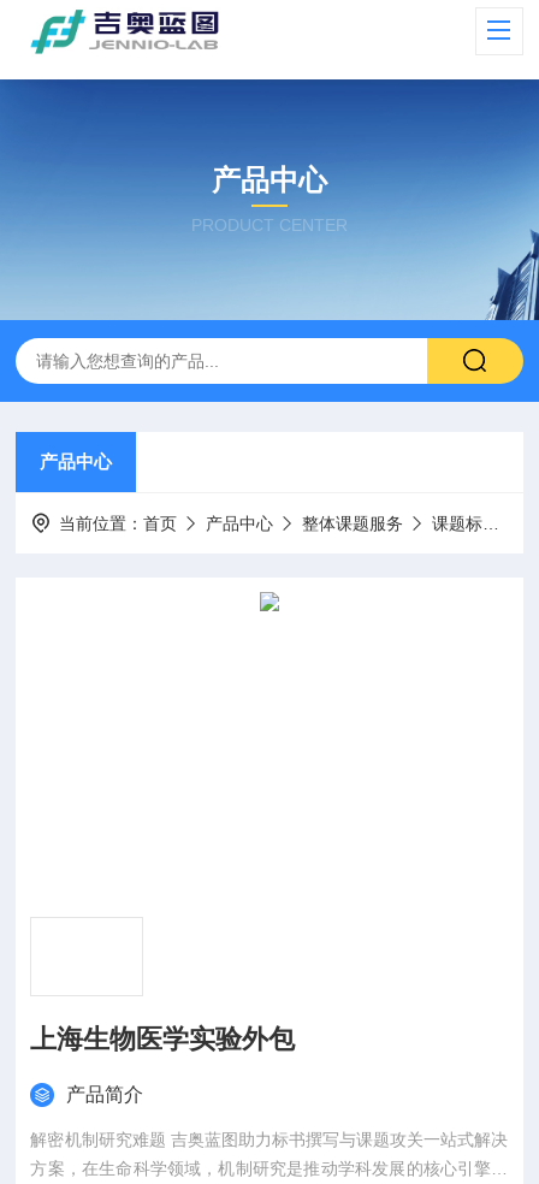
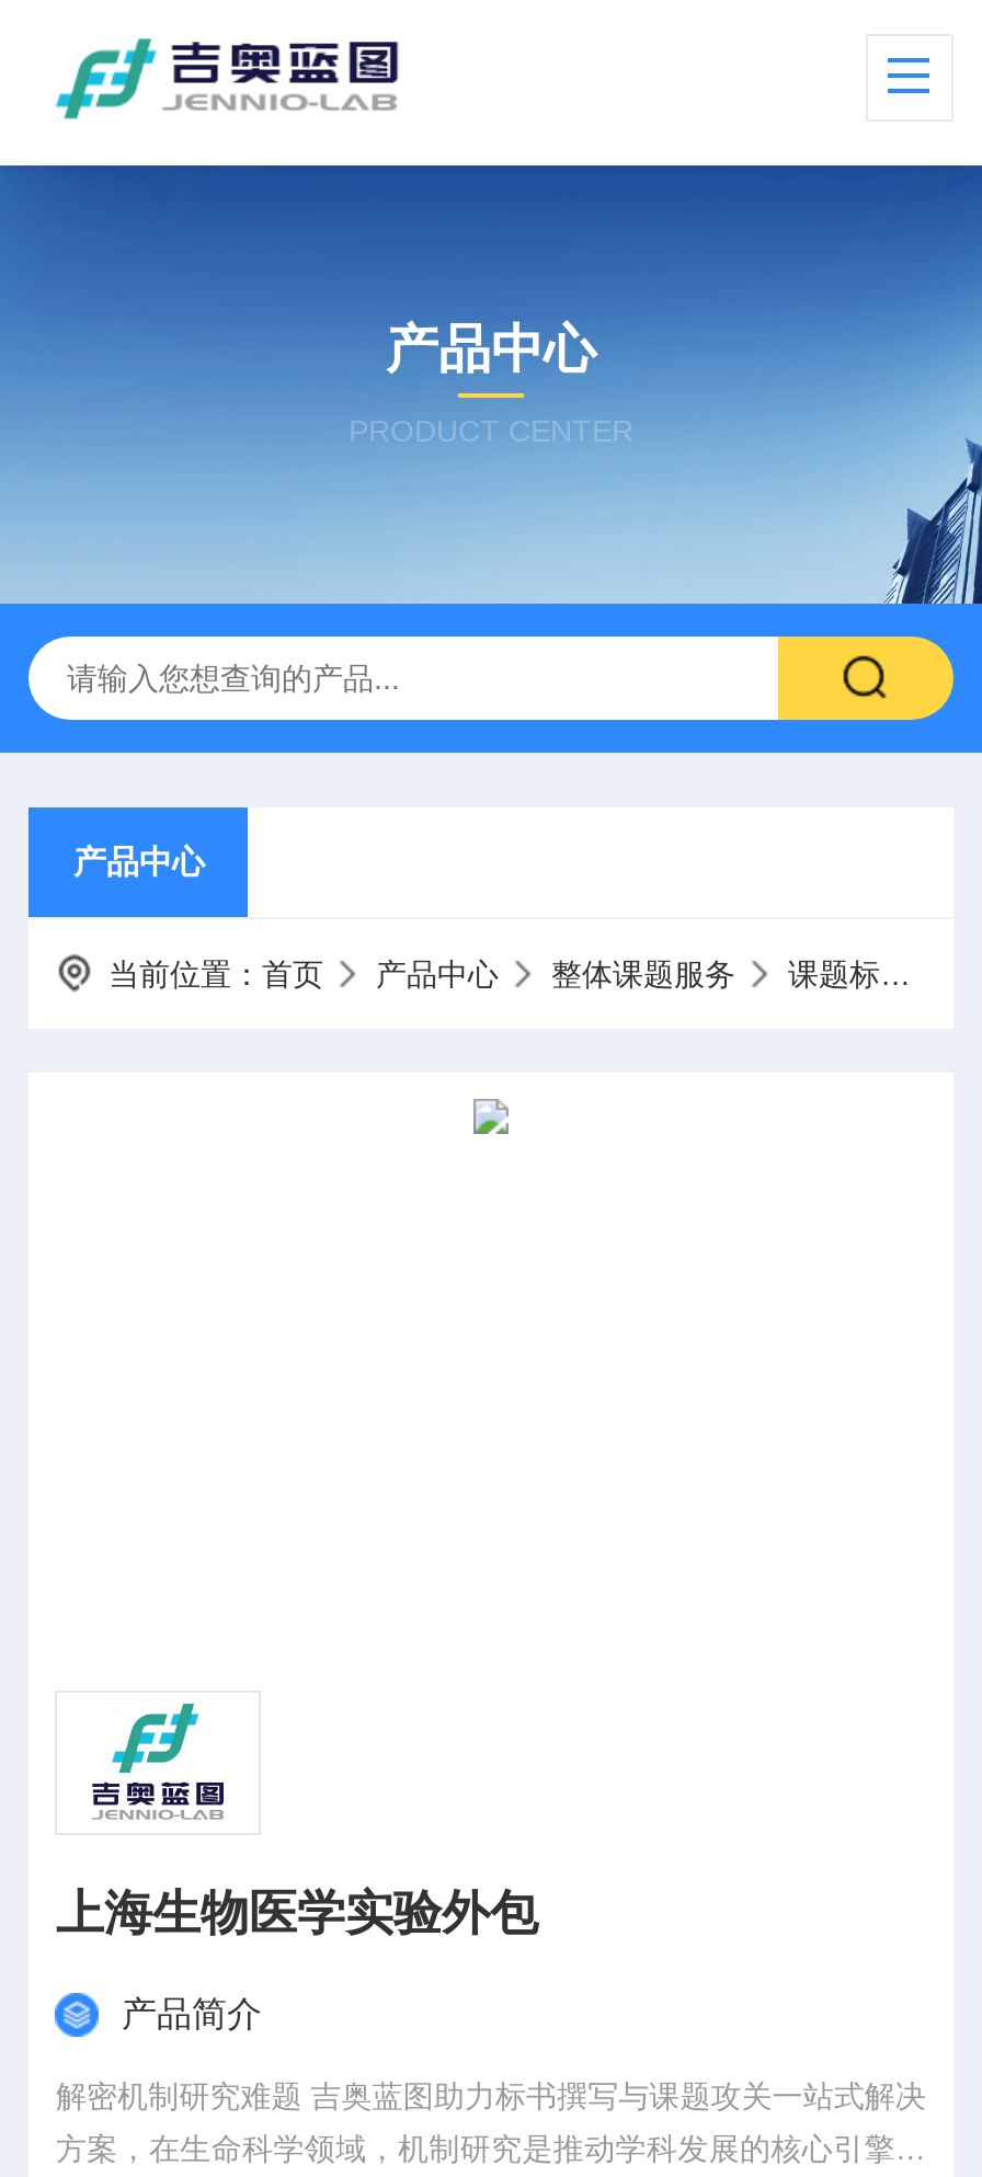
+ [image]
